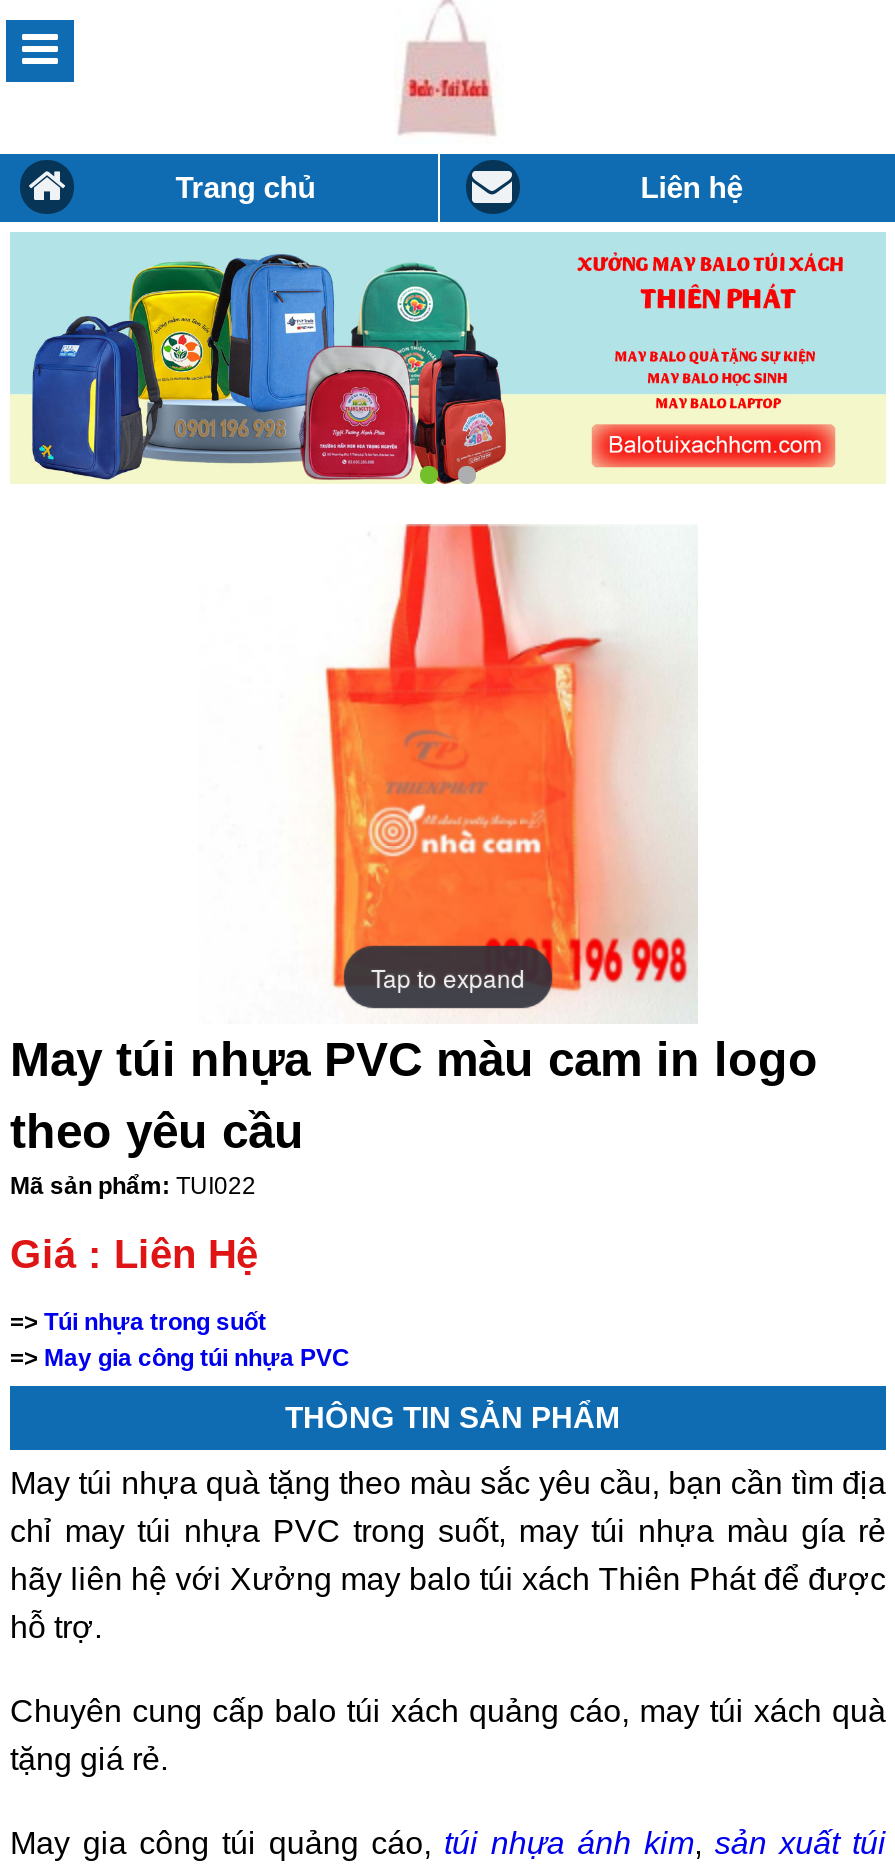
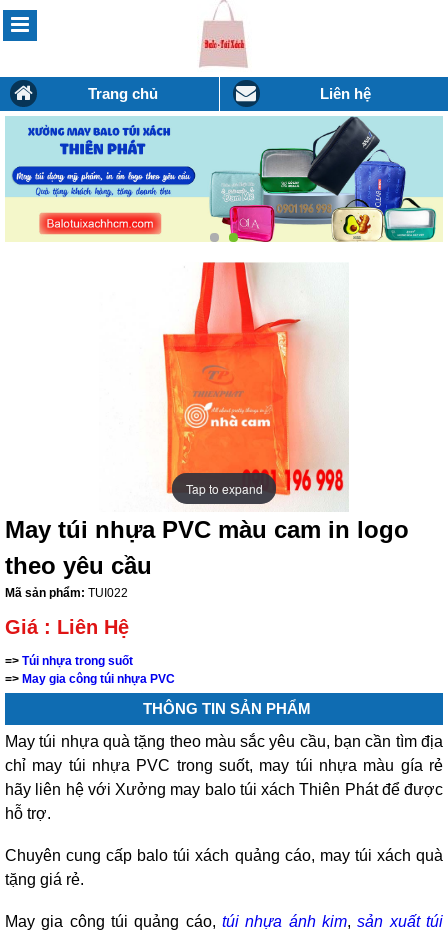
- [image]
+ [image]
